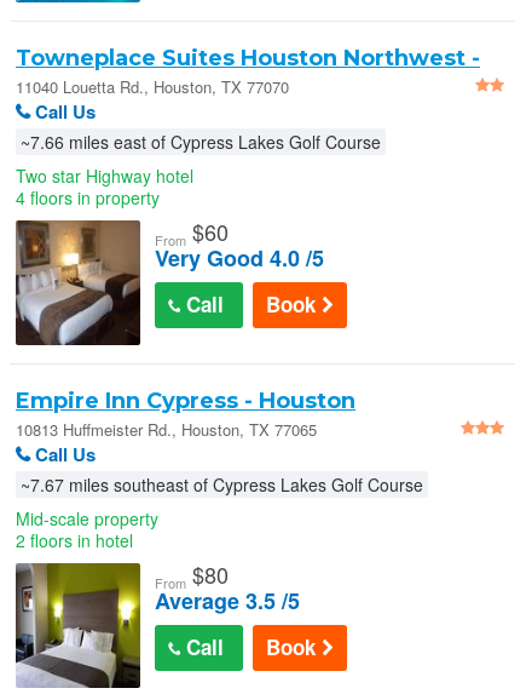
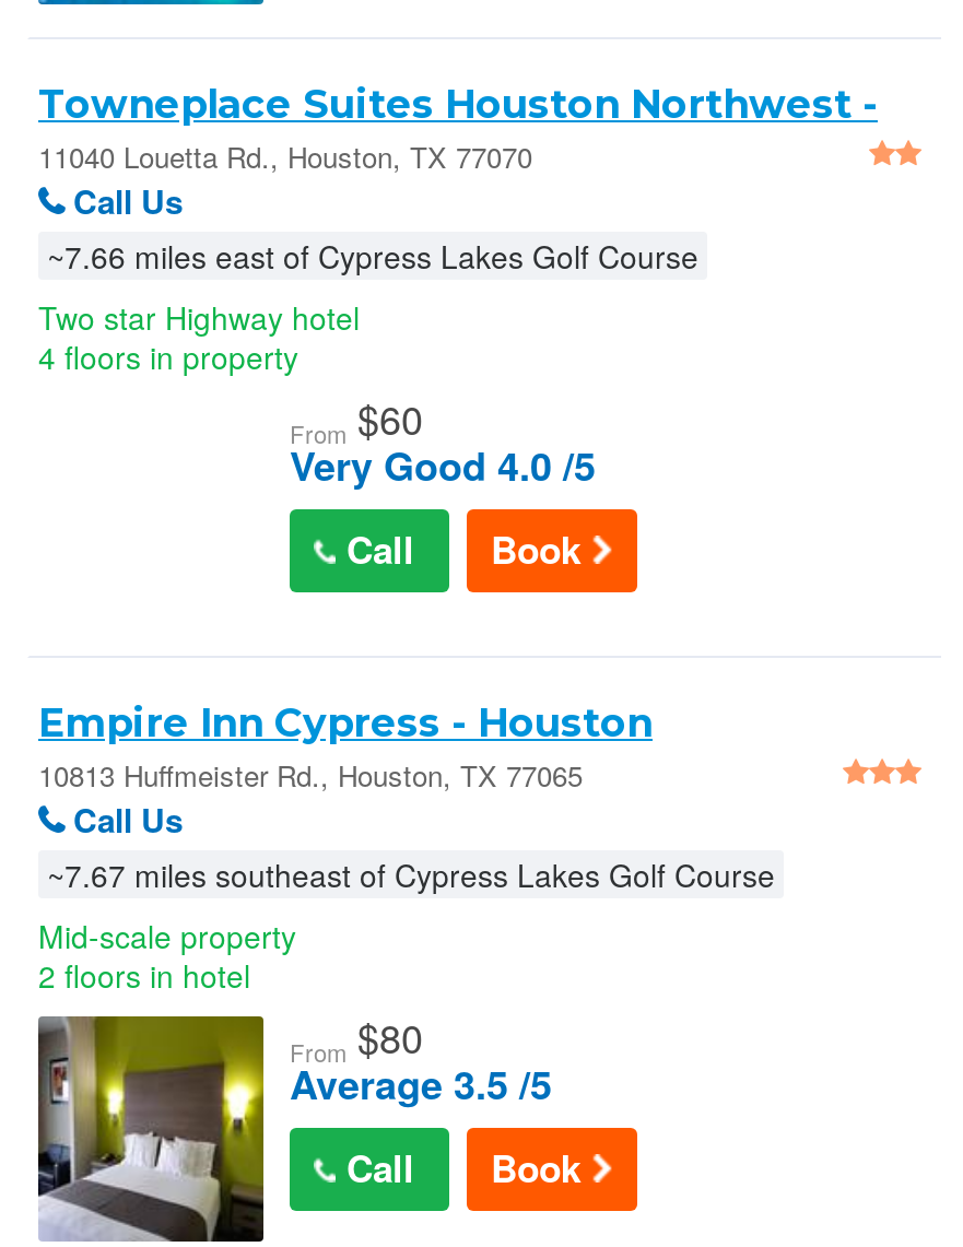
- [image]
